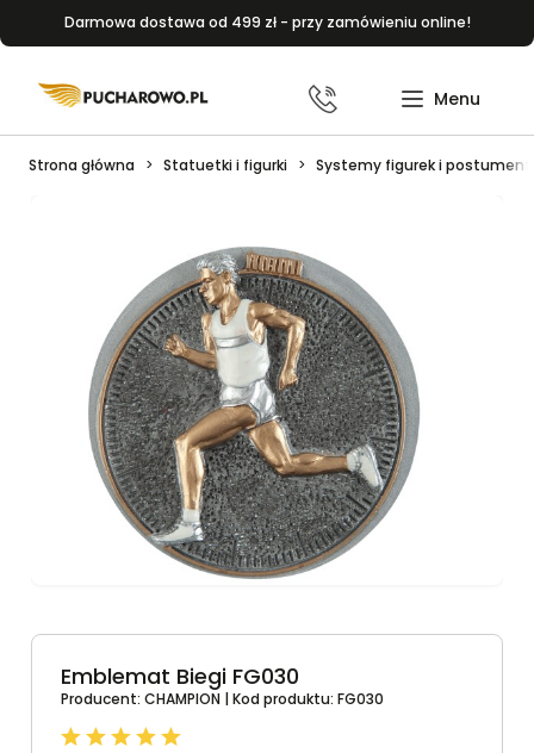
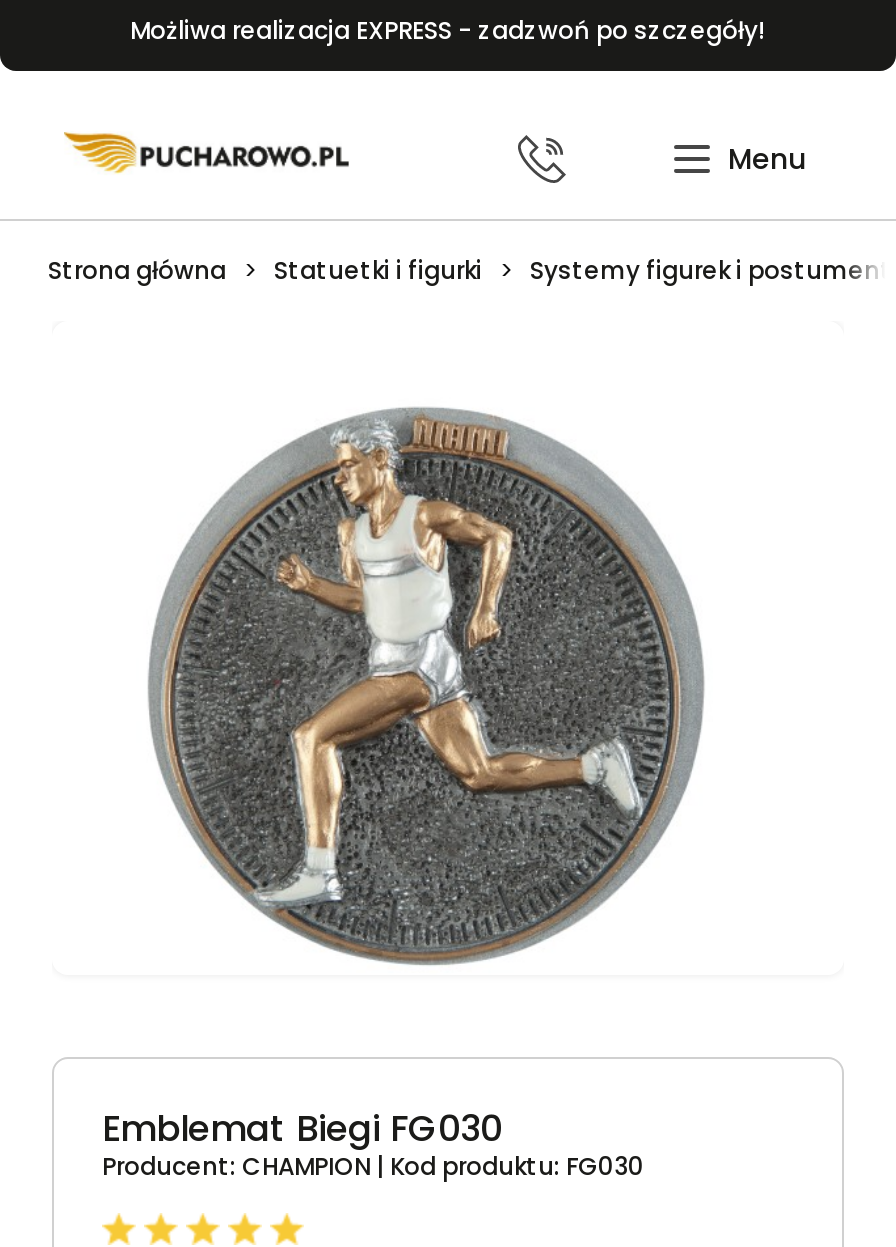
- Darmowa dostawa od 499 zł - przy zamówieniu online!
+ Możliwa realizacja EXPRESS - zadzwoń po szczegóły!
